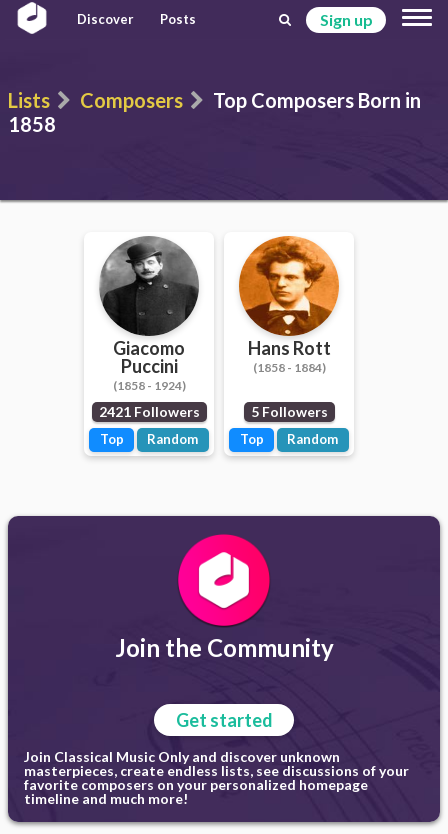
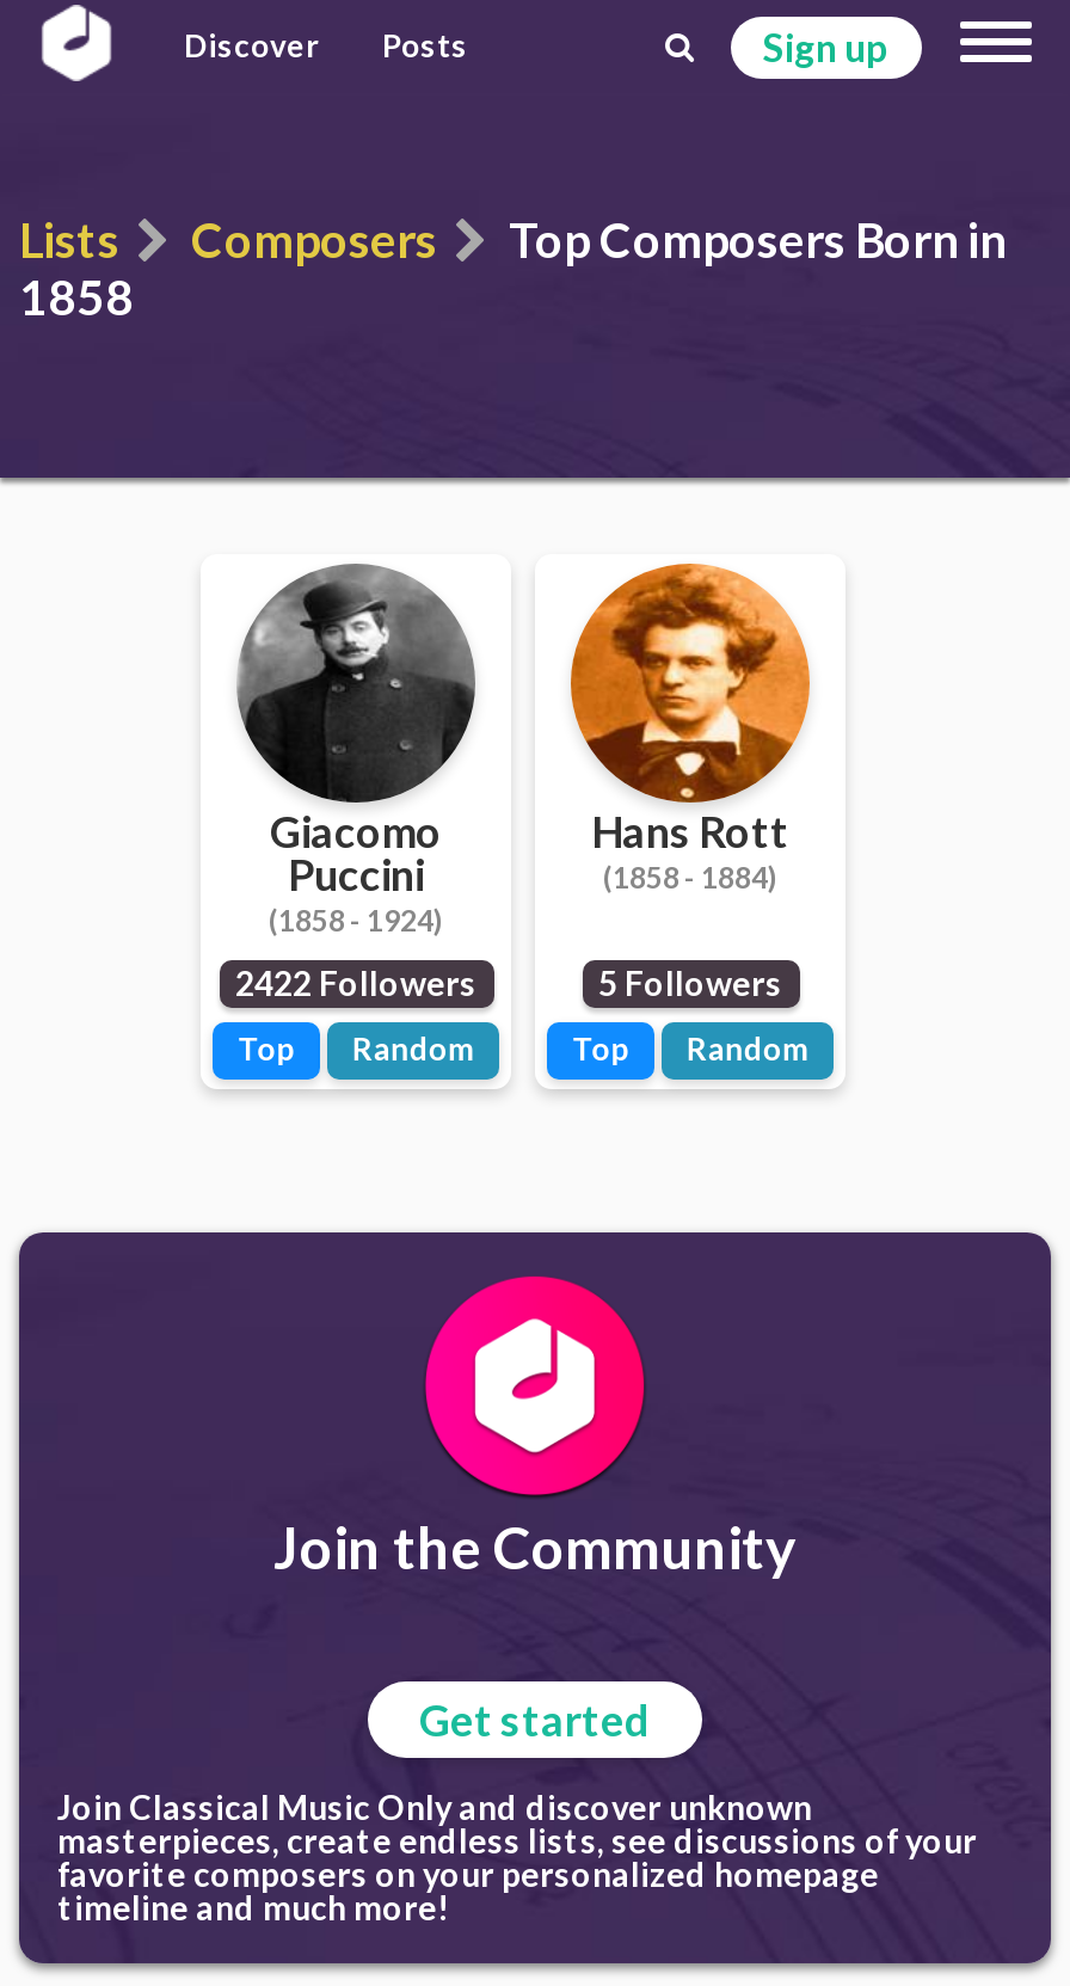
- 2421 Followers
+ 2422 Followers
